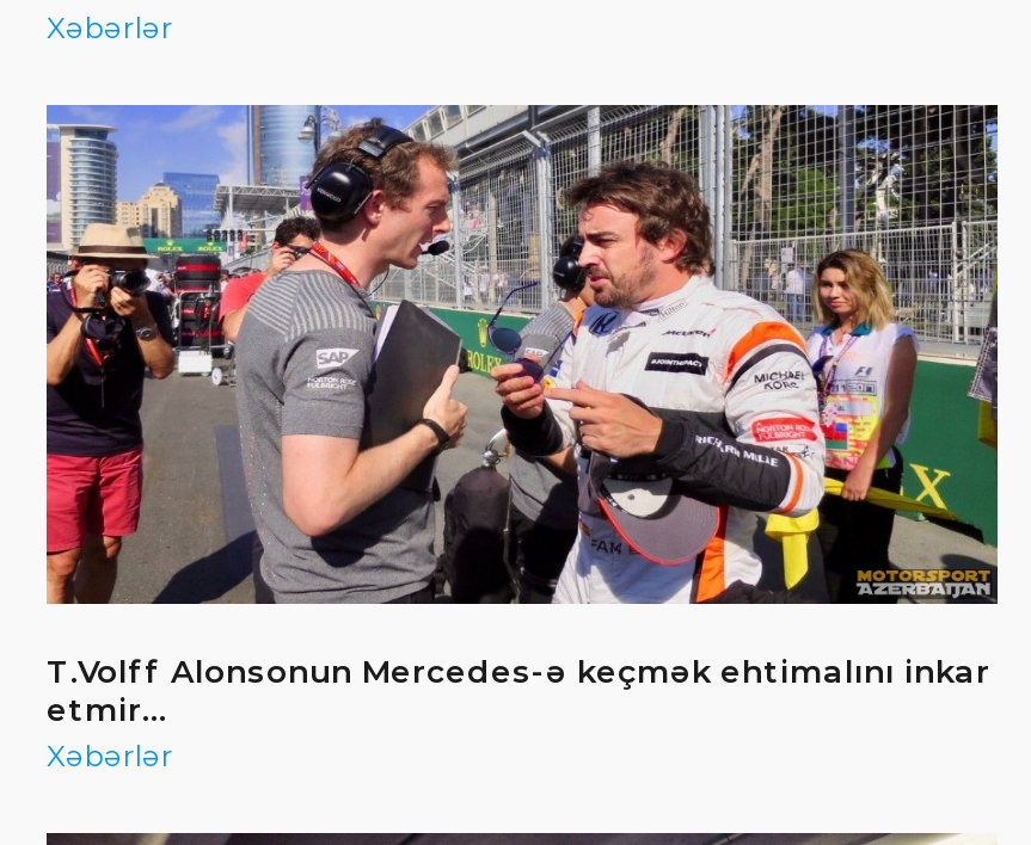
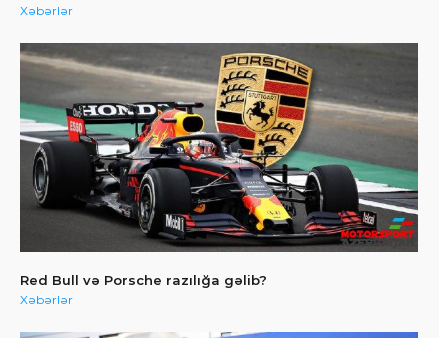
- [image]
- T.Volff Alonsonun Mercedes-ə keçmək ehtimalını inkar
- etmir…
+ [image]
+ Red Bull və Porsche razılığa gəlib?
